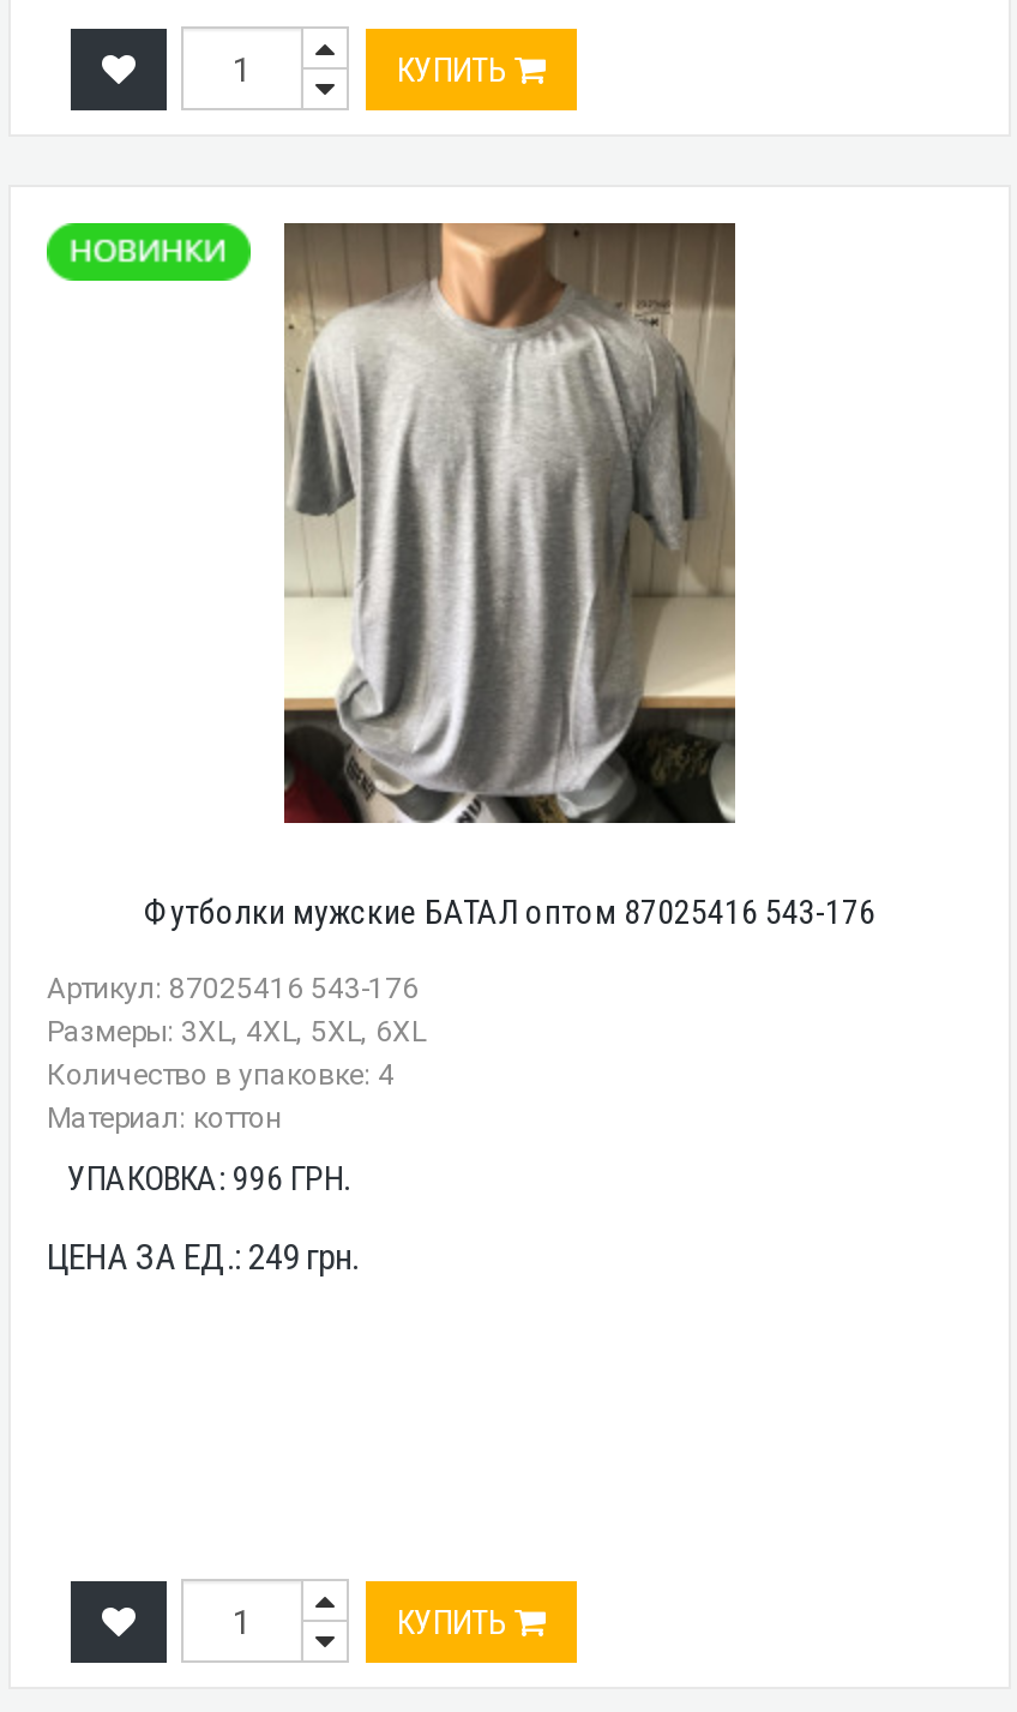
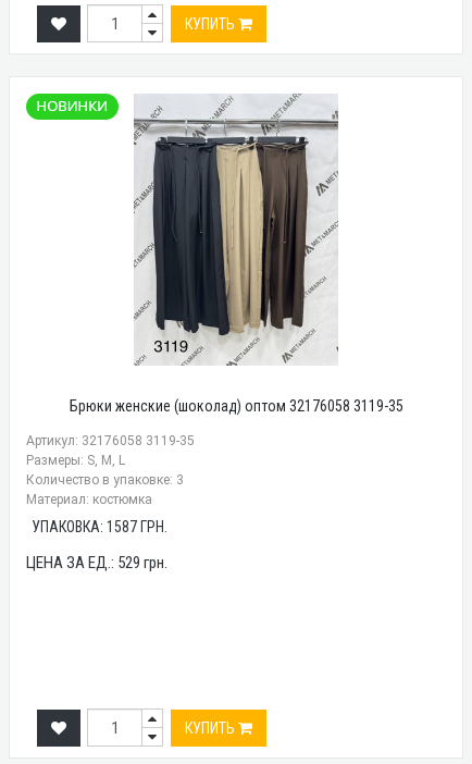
- [image]
- Футболки мужские БАТАЛ оптом 87025416 543-176
+ [image]
+ Брюки женские (шоколад) оптом 32176058 3119-35

- Артикул: 87025416 543-176
- Размеры: 3XL, 4XL, 5XL, 6XL
- Количество в упаковке: 4
- Материал: коттон
+ Артикул: 32176058 3119-35
+ Размеры: S, M, L
+ Количество в упаковке: 3
+ Материал: костюмка

- УПАКОВКА: 996 ГРН.
+ УПАКОВКА: 1587 ГРН.

- ЦЕНА ЗА ЕД.: 249 грн.
+ ЦЕНА ЗА ЕД.: 529 грн.
